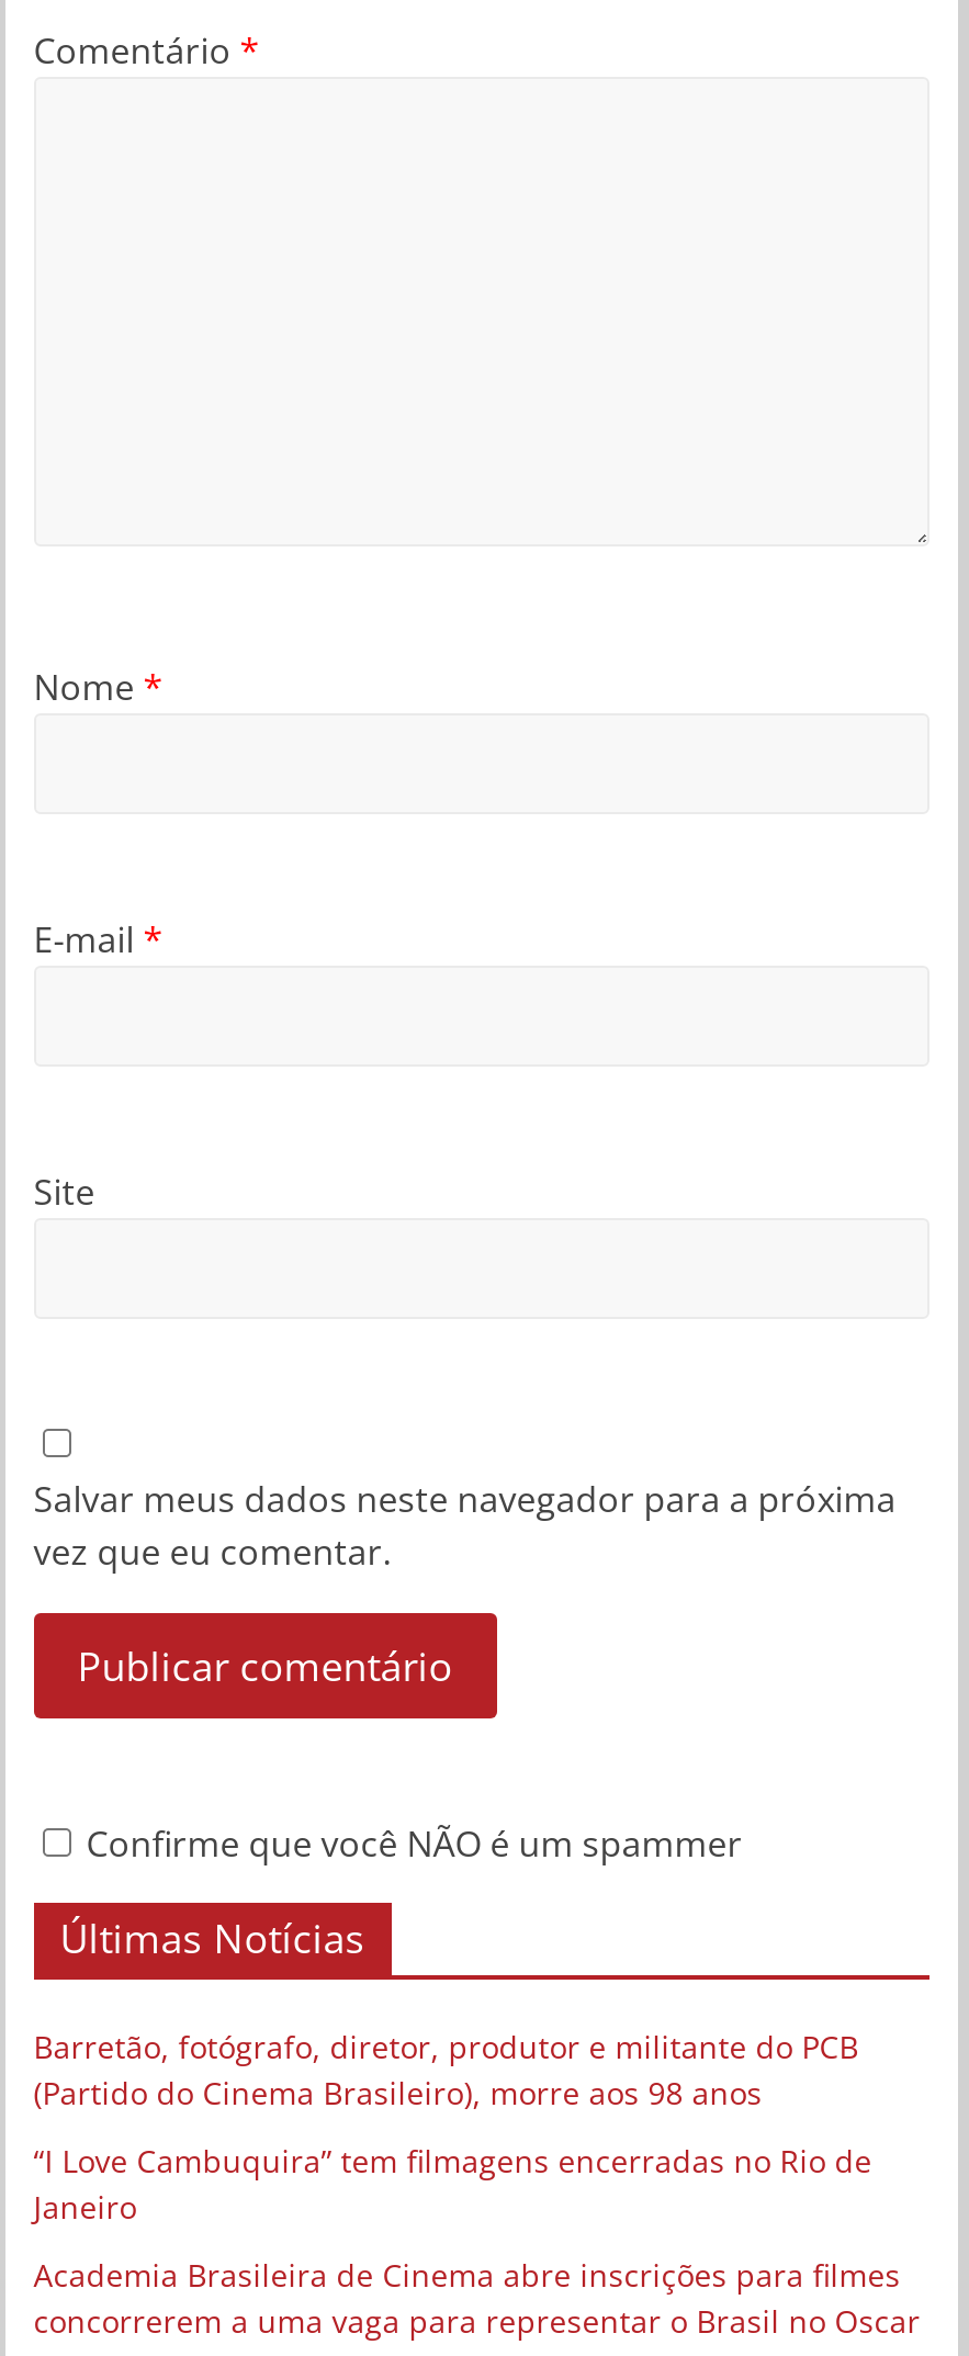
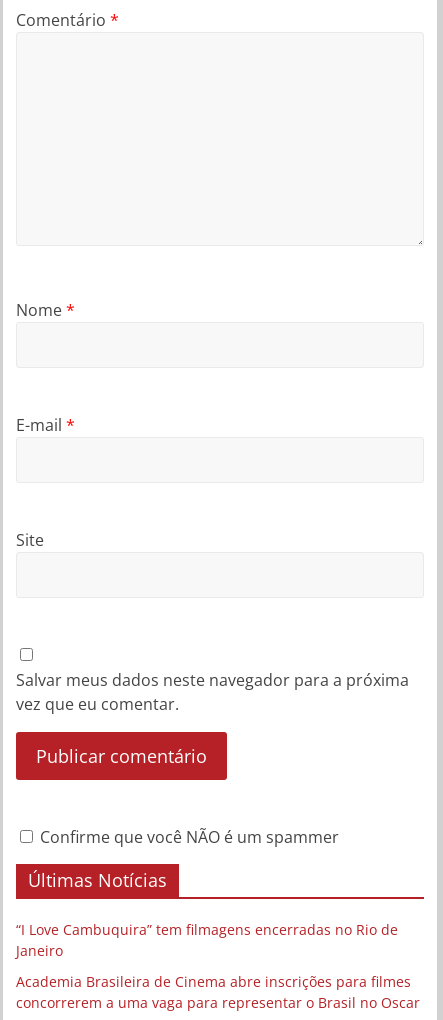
- Barretão, fotógrafo, diretor, produtor e militante do PCB
- (Partido do Cinema Brasileiro), morre aos 98 anos
